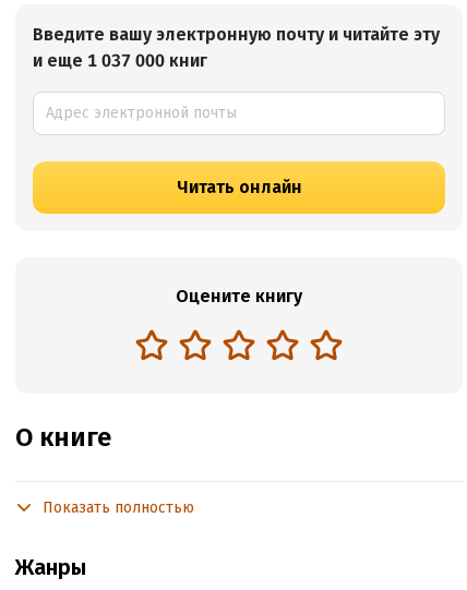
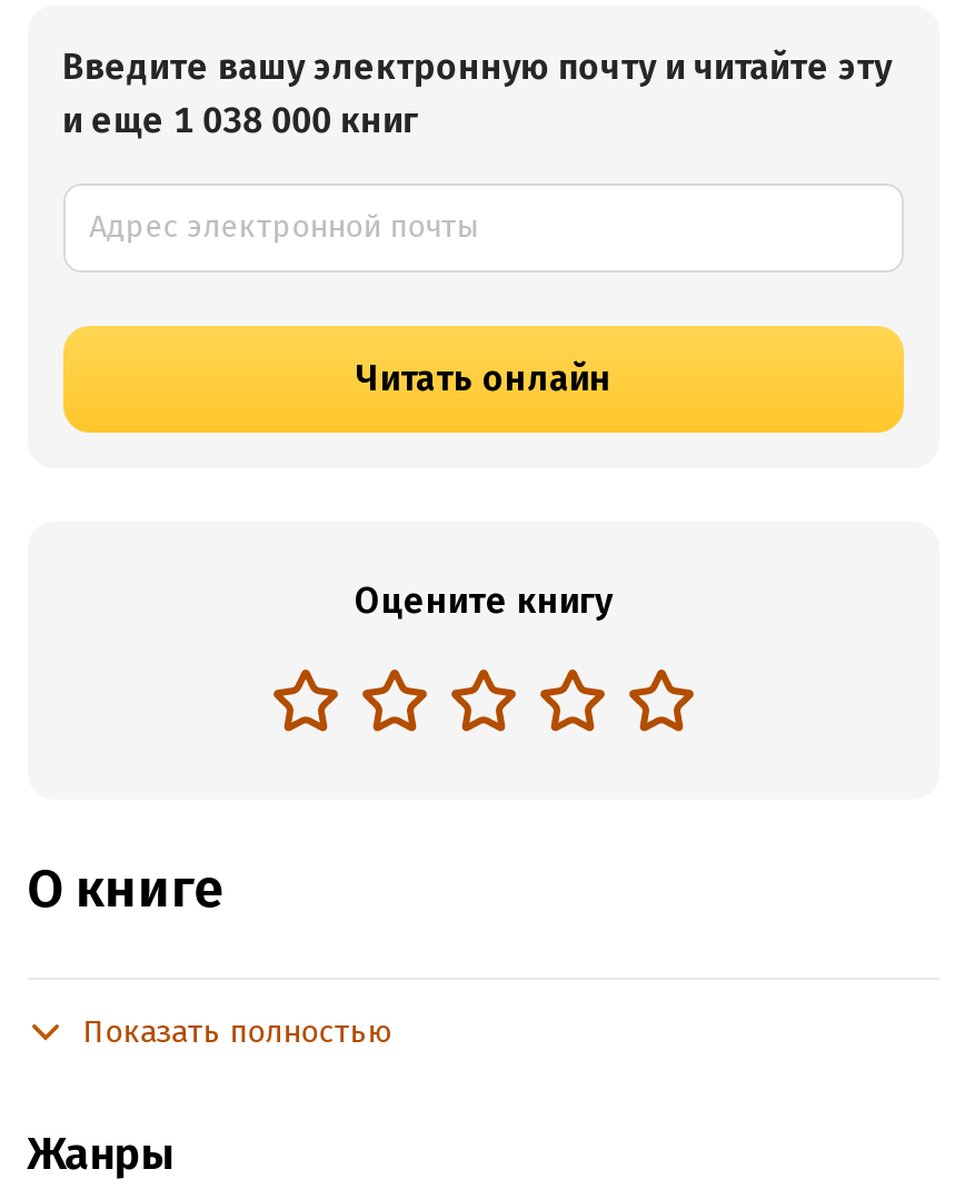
- и еще 1 037 000 книг
+ и еще 1 038 000 книг
